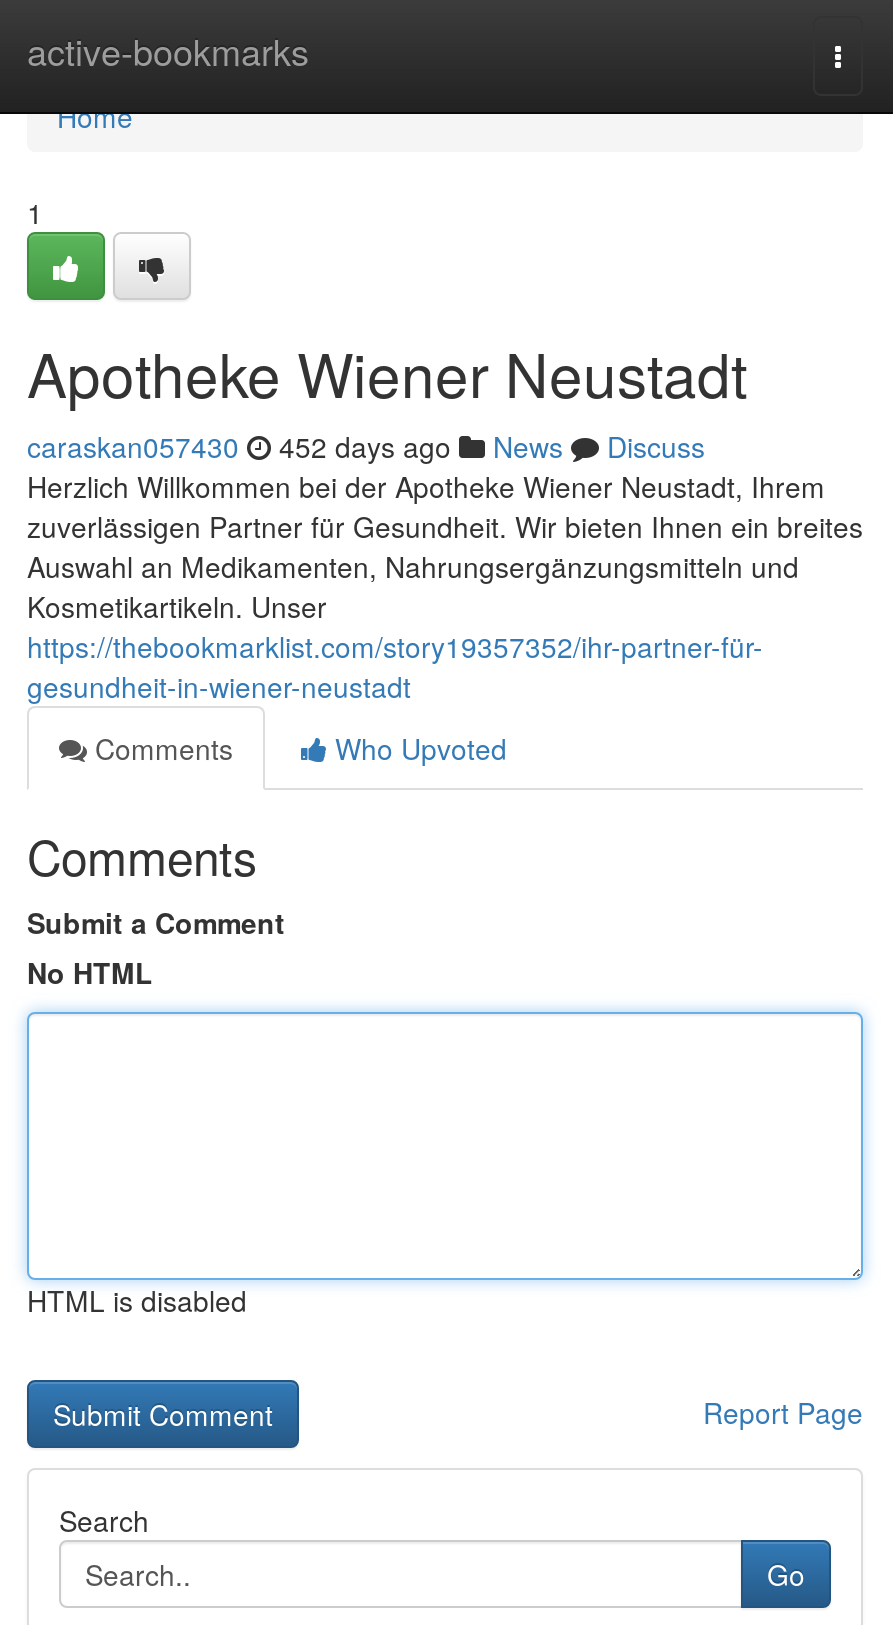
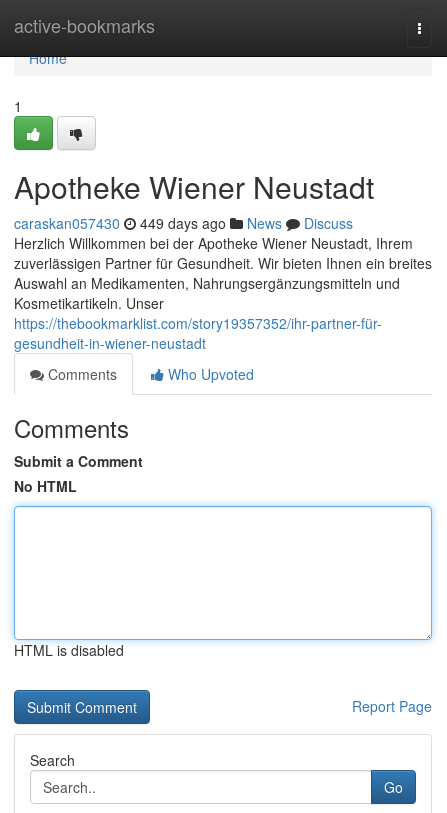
- caraskan057430 452 days ago News Discuss
+ caraskan057430 449 days ago News Discuss
